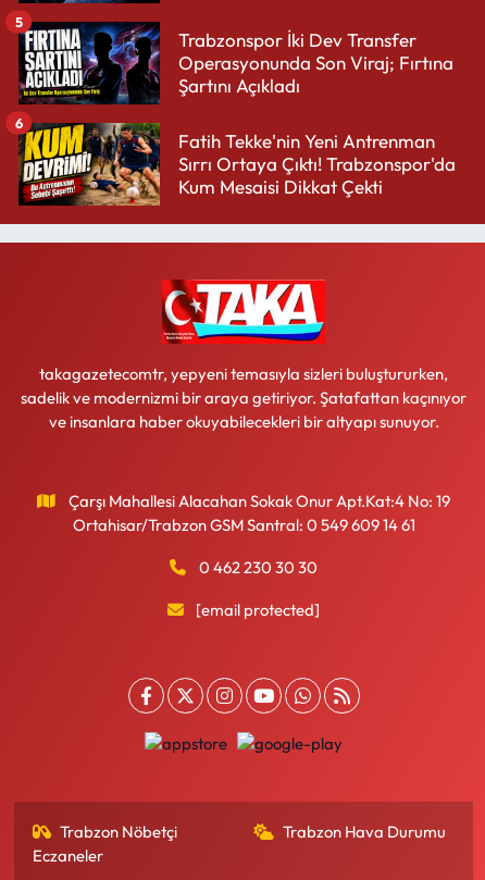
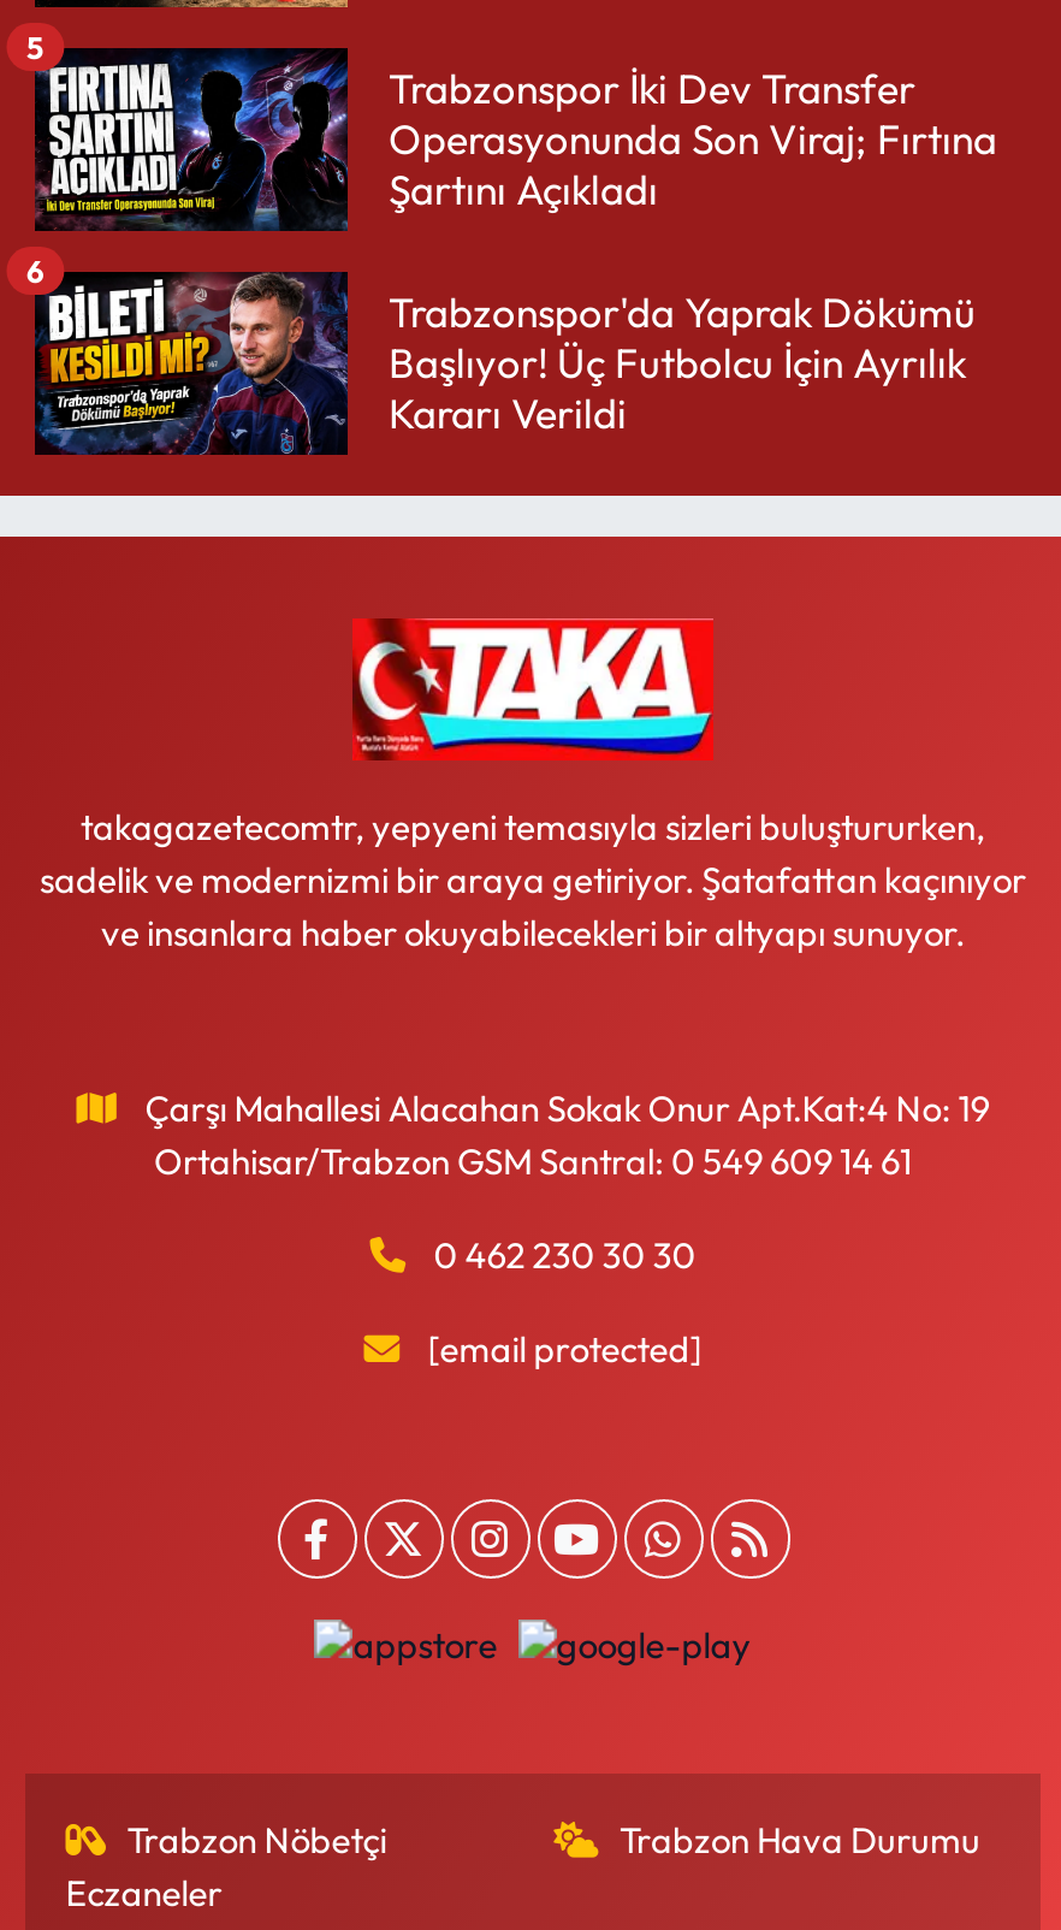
- [image]
- Fatih Tekke'nin Yeni Antrenman
- Sırrı Ortaya Çıktı! Trabzonspor'da
- Kum Mesaisi Dikkat Çekti
+ [image]
+ Trabzonspor'da Yaprak Dökümü
+ Başlıyor! Üç Futbolcu İçin Ayrılık
+ Kararı Verildi
